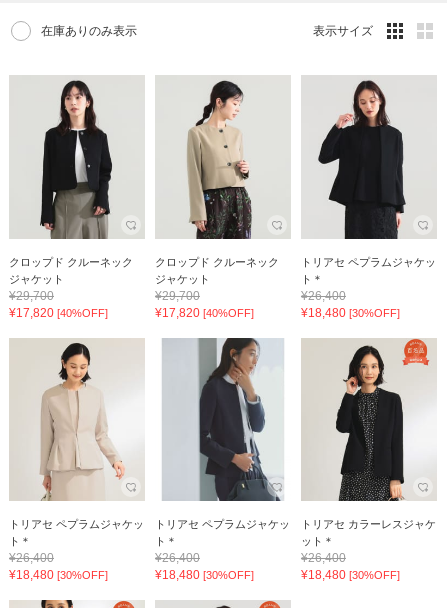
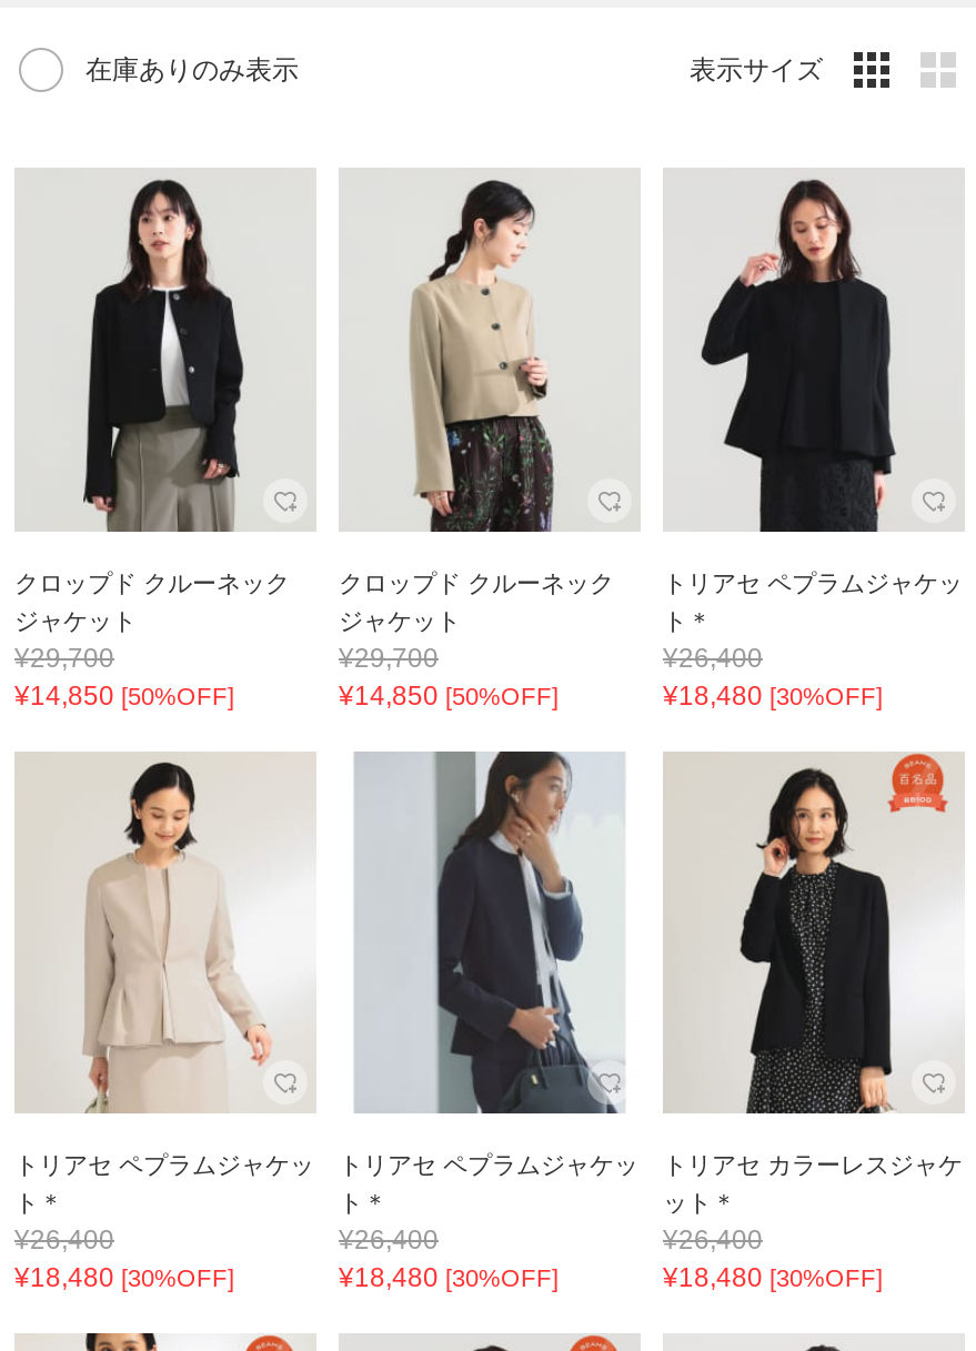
- ¥17,820 [40%OFF]
+ ¥14,850 [50%OFF]

- ¥17,820 [40%OFF]
+ ¥14,850 [50%OFF]
